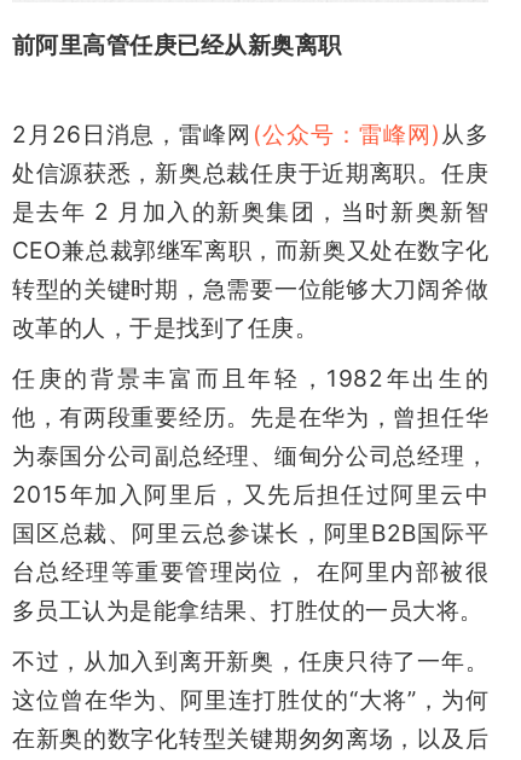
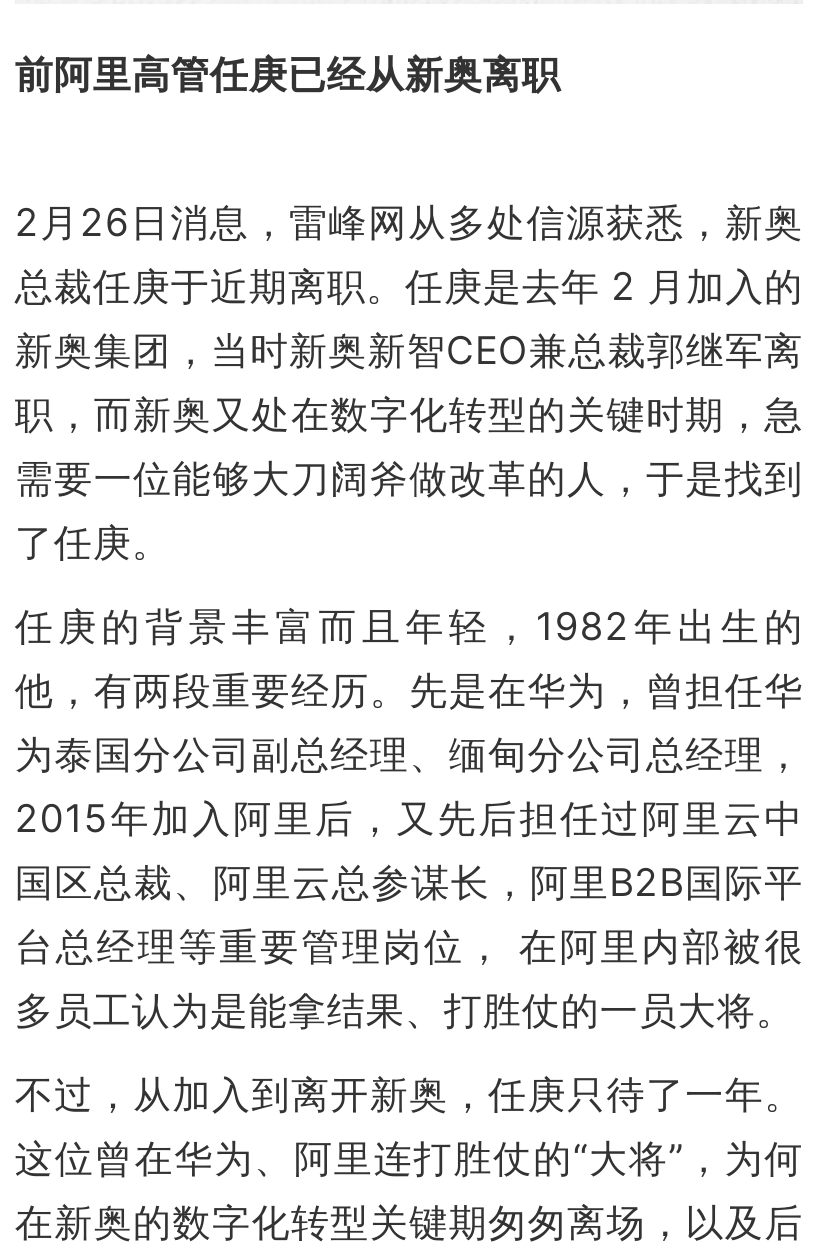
- 2月26日消息，雷峰网(公众号：雷峰网)从多
- 处信源获悉，新奥总裁任庚于近期离职。任庚
- 是去年 2 月加入的新奥集团，当时新奥新智
- CEO兼总裁郭继军离职，而新奥又处在数字化
- 转型的关键时期，急需要一位能够大刀阔斧做
- 改革的人，于是找到了任庚。
+ 2月26日消息，雷峰网从多处信源获悉，新奥
+ 总裁任庚于近期离职。任庚是去年 2 月加入的
+ 新奥集团，当时新奥新智CEO兼总裁郭继军离
+ 职，而新奥又处在数字化转型的关键时期，急
+ 需要一位能够大刀阔斧做改革的人，于是找到
+ 了任庚。
